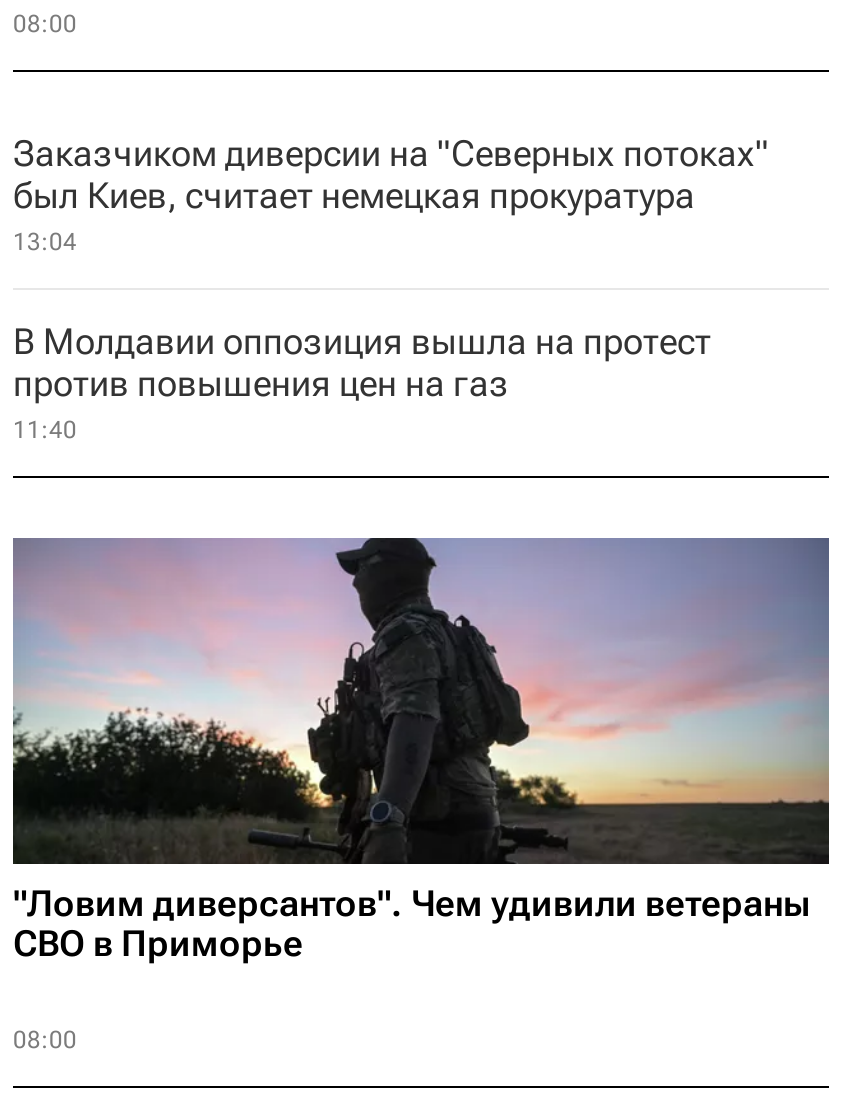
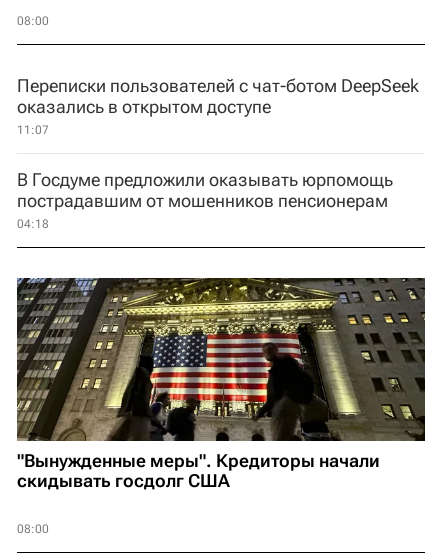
- Заказчиком диверсии на "Северных потоках"
- был Киев, считает немецкая прокуратура
- 13:04
+ Переписки пользователей с чат-ботом DeepSeek
+ оказались в открытом доступе
+ 11:07

- В Молдавии оппозиция вышла на протест
- против повышения цен на газ
- 11:40
+ В Госдуме предложили оказывать юрпомощь
+ пострадавшим от мошенников пенсионерам
+ 04:18

- [image]
- "Ловим диверсантов". Чем удивили ветераны
- СВО в Приморье
+ [image]
+ "Вынужденные меры". Кредиторы начали
+ скидывать госдолг США
